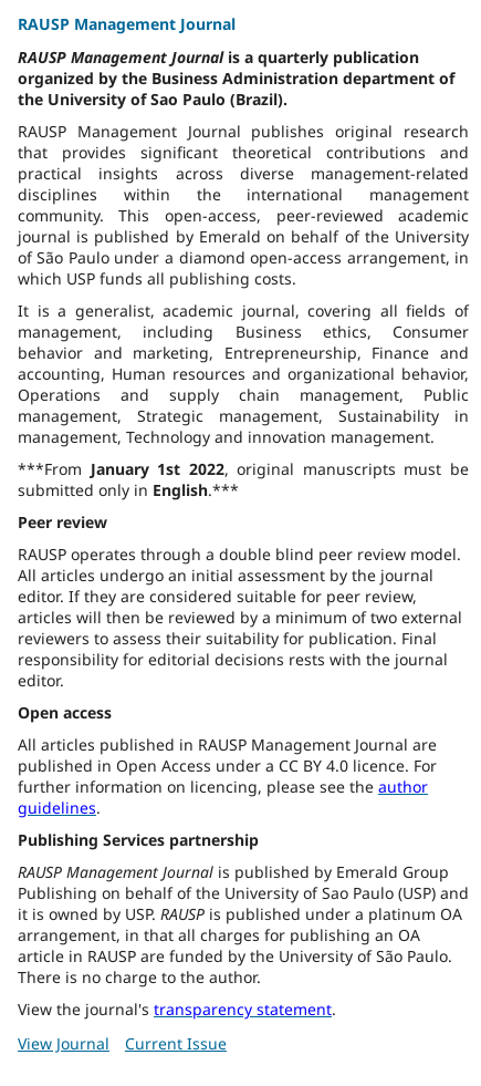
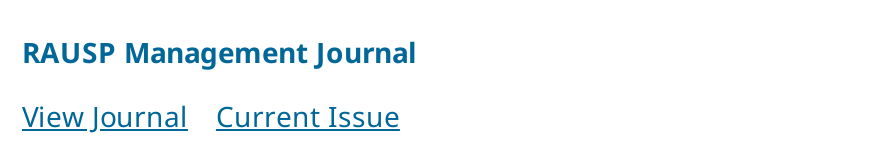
- RAUSP Management Journal is a quarterly publication
- organized by the Business Administration department of
- the University of Sao Paulo (Brazil).
- RAUSP Management Journal publishes original research
- that provides significant theoretical contributions and
- practical insights across diverse management-related
- disciplines within the international management
- community. This open-access, peer-reviewed academic
- journal is published by Emerald on behalf of the University
- of São Paulo under a diamond open-access arrangement, in
- which USP funds all publishing costs.
- It is a generalist, academic journal, covering all fields of
- management, including Business ethics, Consumer
- behavior and marketing, Entrepreneurship, Finance and
- accounting, Human resources and organizational behavior,
- Operations and supply chain management, Public
- management, Strategic management, Sustainability in
- management, Technology and innovation management.
- ***From January 1st 2022, original manuscripts must be
- submitted only in English.***
- Peer review
- RAUSP operates through a double blind peer review model.
- All articles undergo an initial assessment by the journal
- editor. If they are considered suitable for peer review,
- articles will then be reviewed by a minimum of two external
- reviewers to assess their suitability for publication. Final
- responsibility for editorial decisions rests with the journal
- editor.
- Open access
- All articles published in RAUSP Management Journal are
- published in Open Access under a CC BY 4.0 licence. For
- further information on licencing, please see the author
- guidelines.
- Publishing Services partnership
- RAUSP Management Journal is published by Emerald Group
- Publishing on behalf of the University of Sao Paulo (USP) and
- it is owned by USP. RAUSP is published under a platinum OA
- arrangement, in that all charges for publishing an OA
- article in RAUSP are funded by the University of São Paulo.
- There is no charge to the author.
- View the journal's transparency statement.
